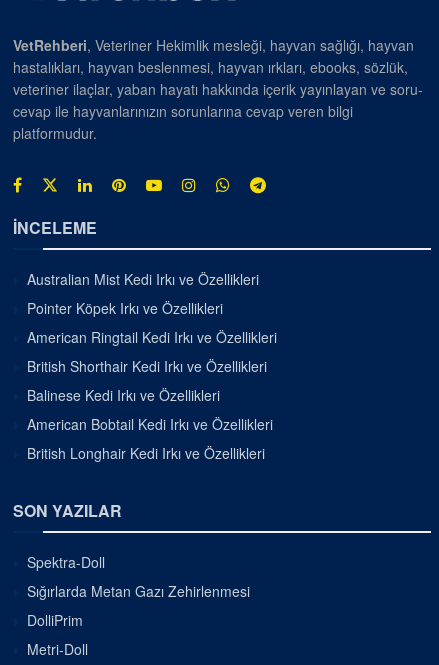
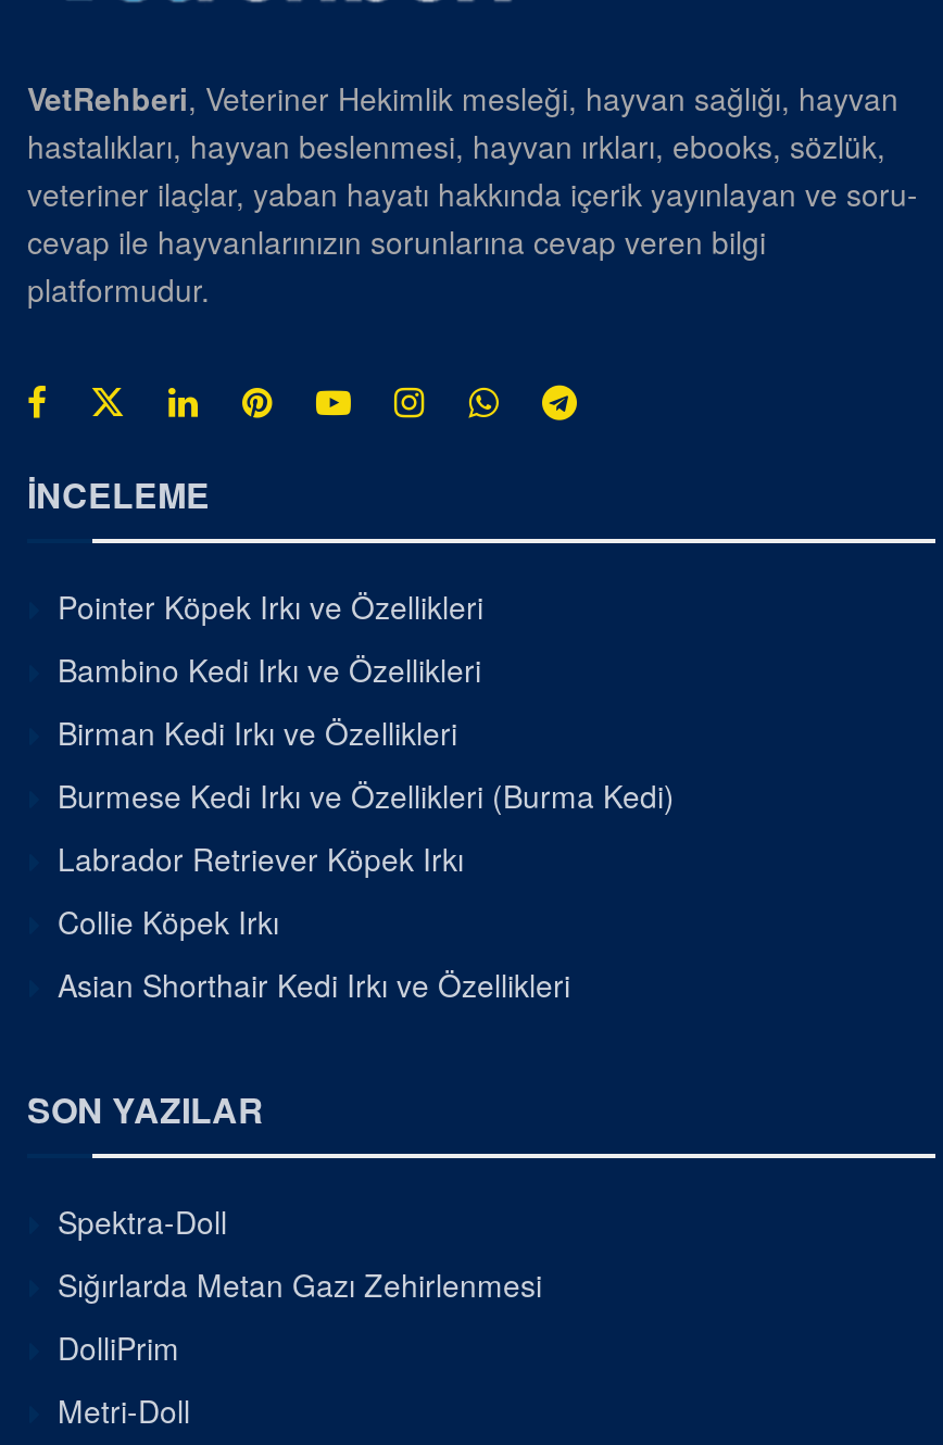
- Australian Mist Kedi Irkı ve Özellikleri

moved up: Pointer Köpek Irkı ve Özellikleri

- American Ringtail Kedi Irkı ve Özellikleri
- British Shorthair Kedi Irkı ve Özellikleri
- Balinese Kedi Irkı ve Özellikleri
- American Bobtail Kedi Irkı ve Özellikleri
- British Longhair Kedi Irkı ve Özellikleri
+ Bambino Kedi Irkı ve Özellikleri
+ Birman Kedi Irkı ve Özellikleri
+ Burmese Kedi Irkı ve Özellikleri (Burma Kedi)
+ Labrador Retriever Köpek Irkı
+ Collie Köpek Irkı
+ Asian Shorthair Kedi Irkı ve Özellikleri
